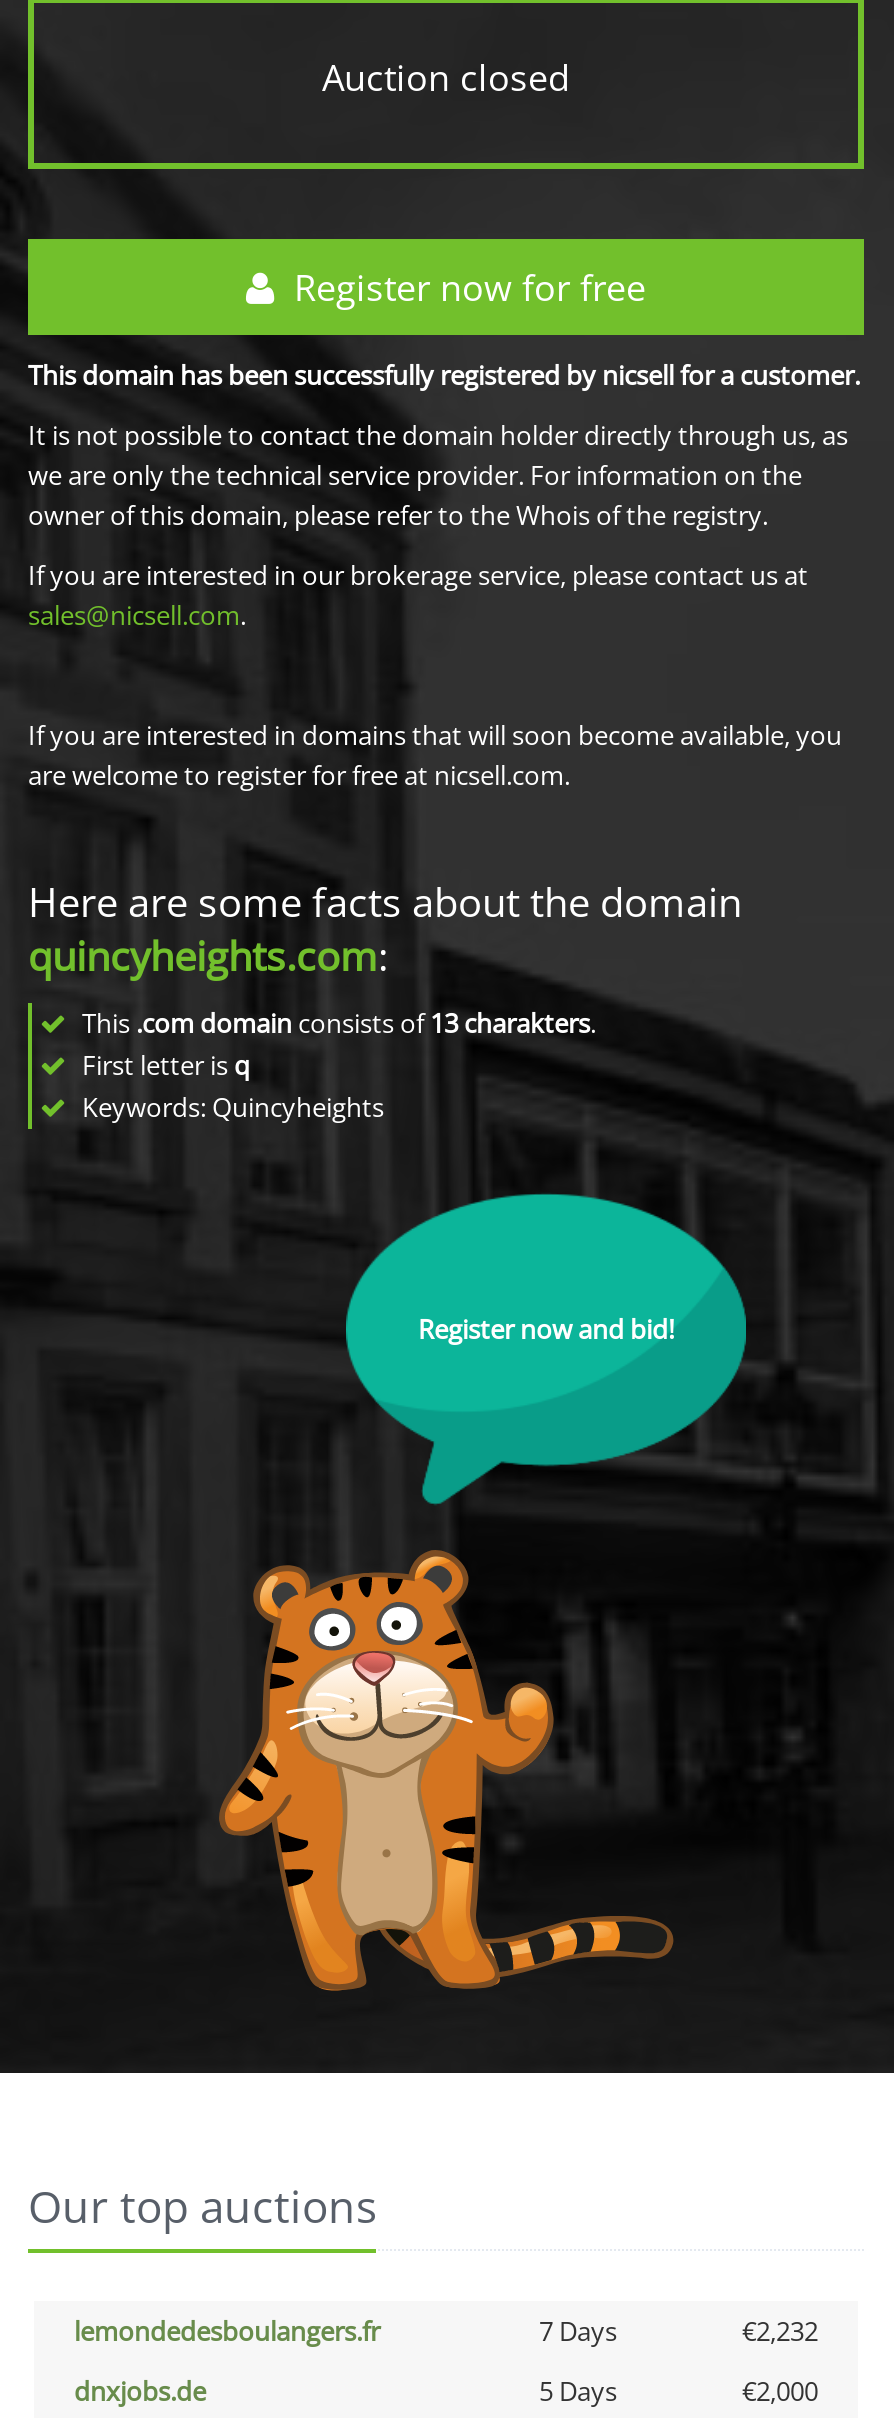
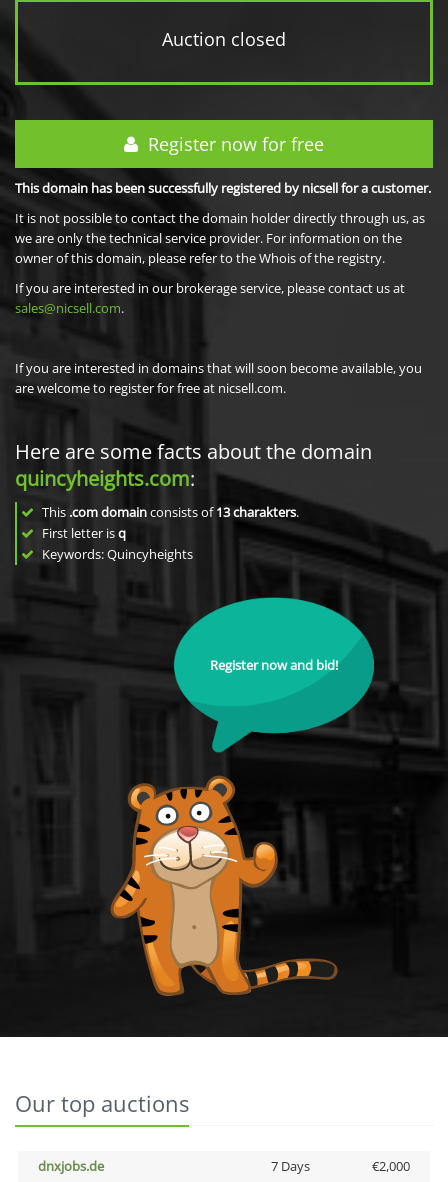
- lemondedesboulangers.fr
- 7 Days
- €2,232

- 5 Days
+ 7 Days
